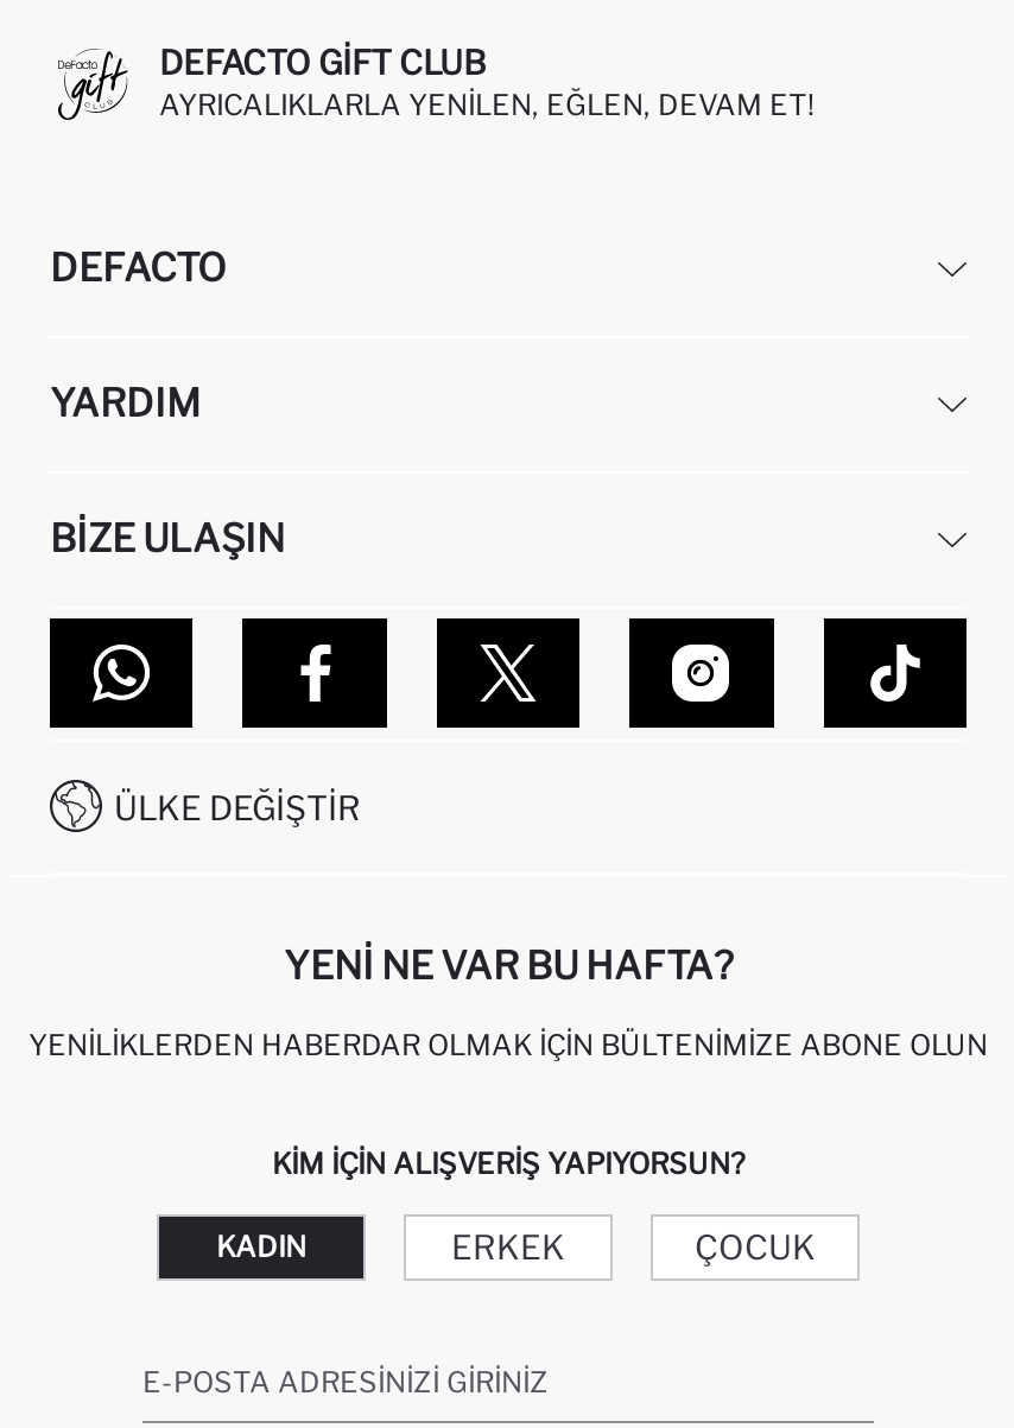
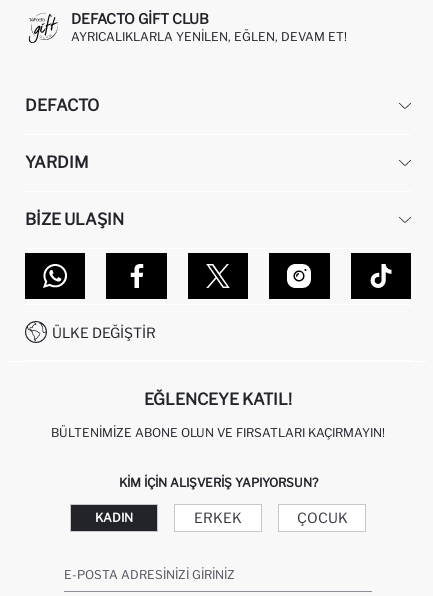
- YENI NE VAR BU HAFTA?
+ EĞLENCEYE KATIL!

- YENILIKLERDEN HABERDAR OLMAK İÇIN BÜLTENIMIZE ABONE OLUN
+ BÜLTENIMIZE ABONE OLUN VE FIRSATLARI KAÇIRMAYIN!
